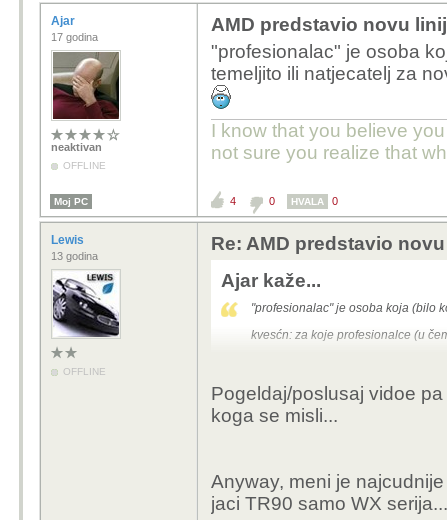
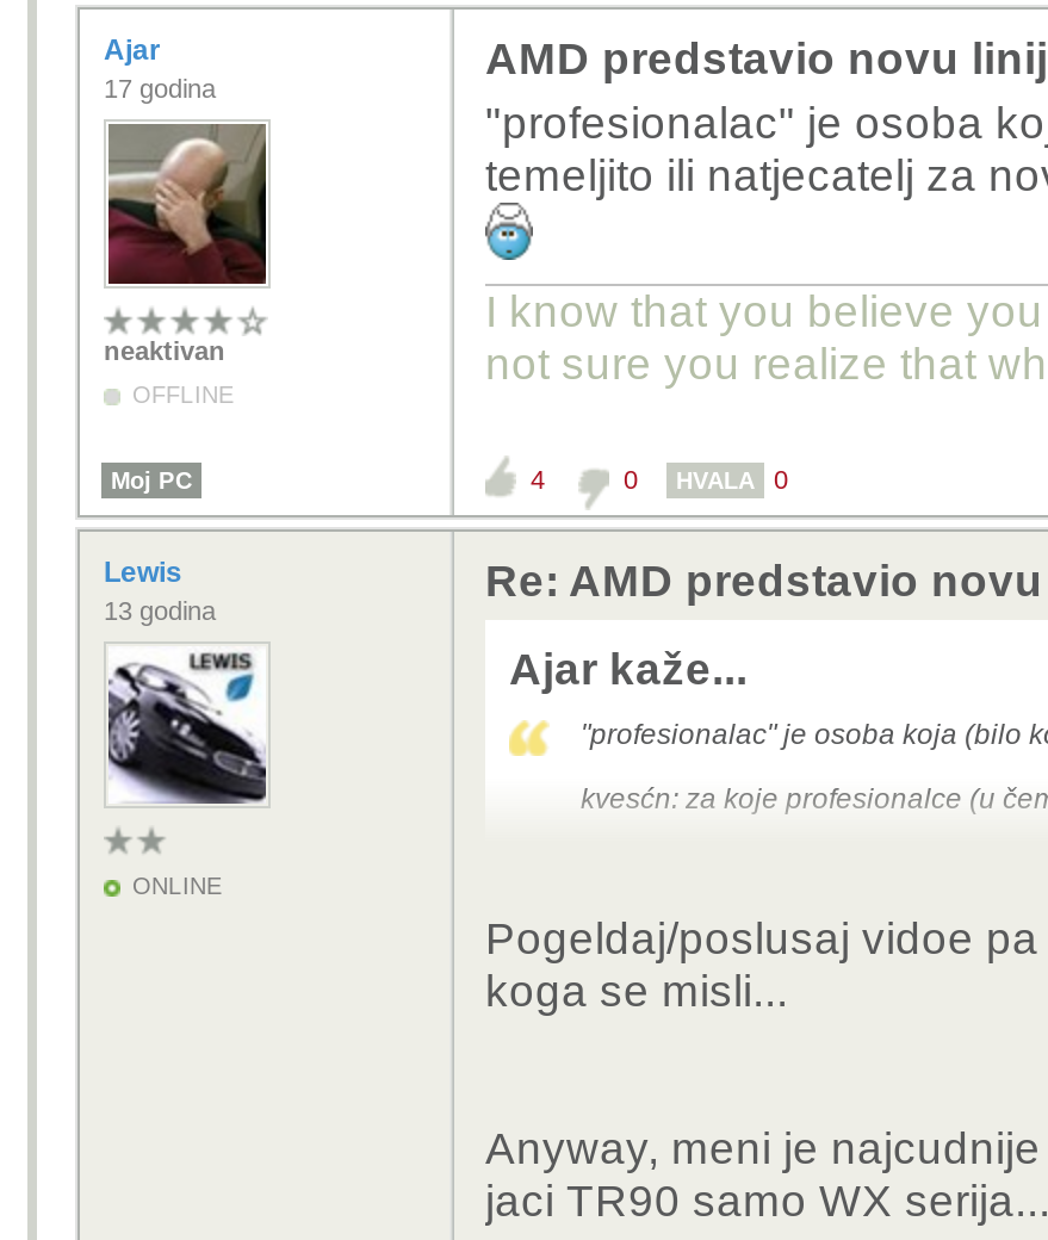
- OFFLINE
+ ONLINE
